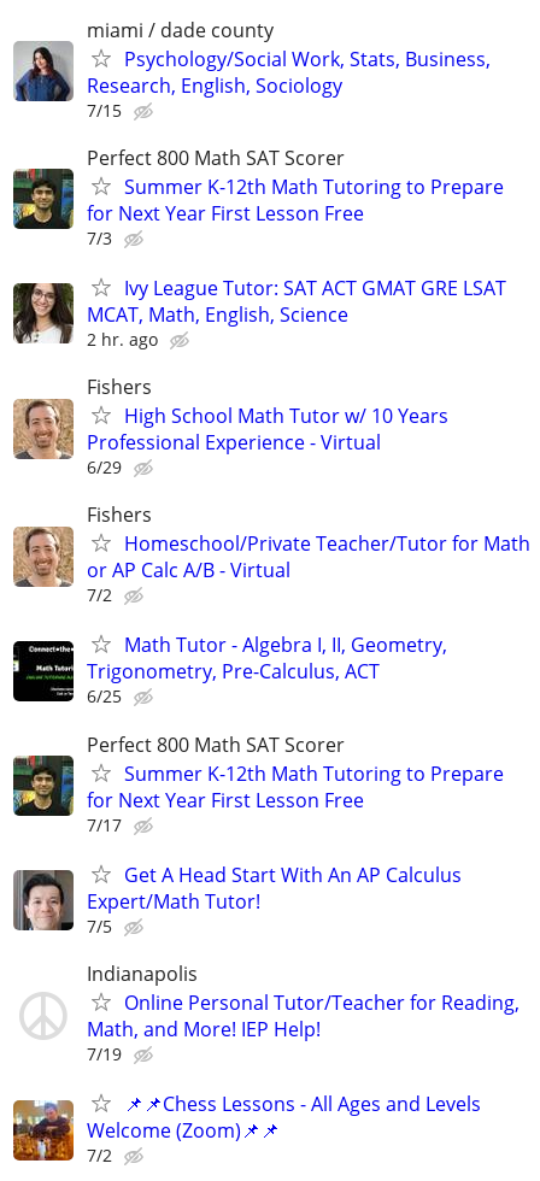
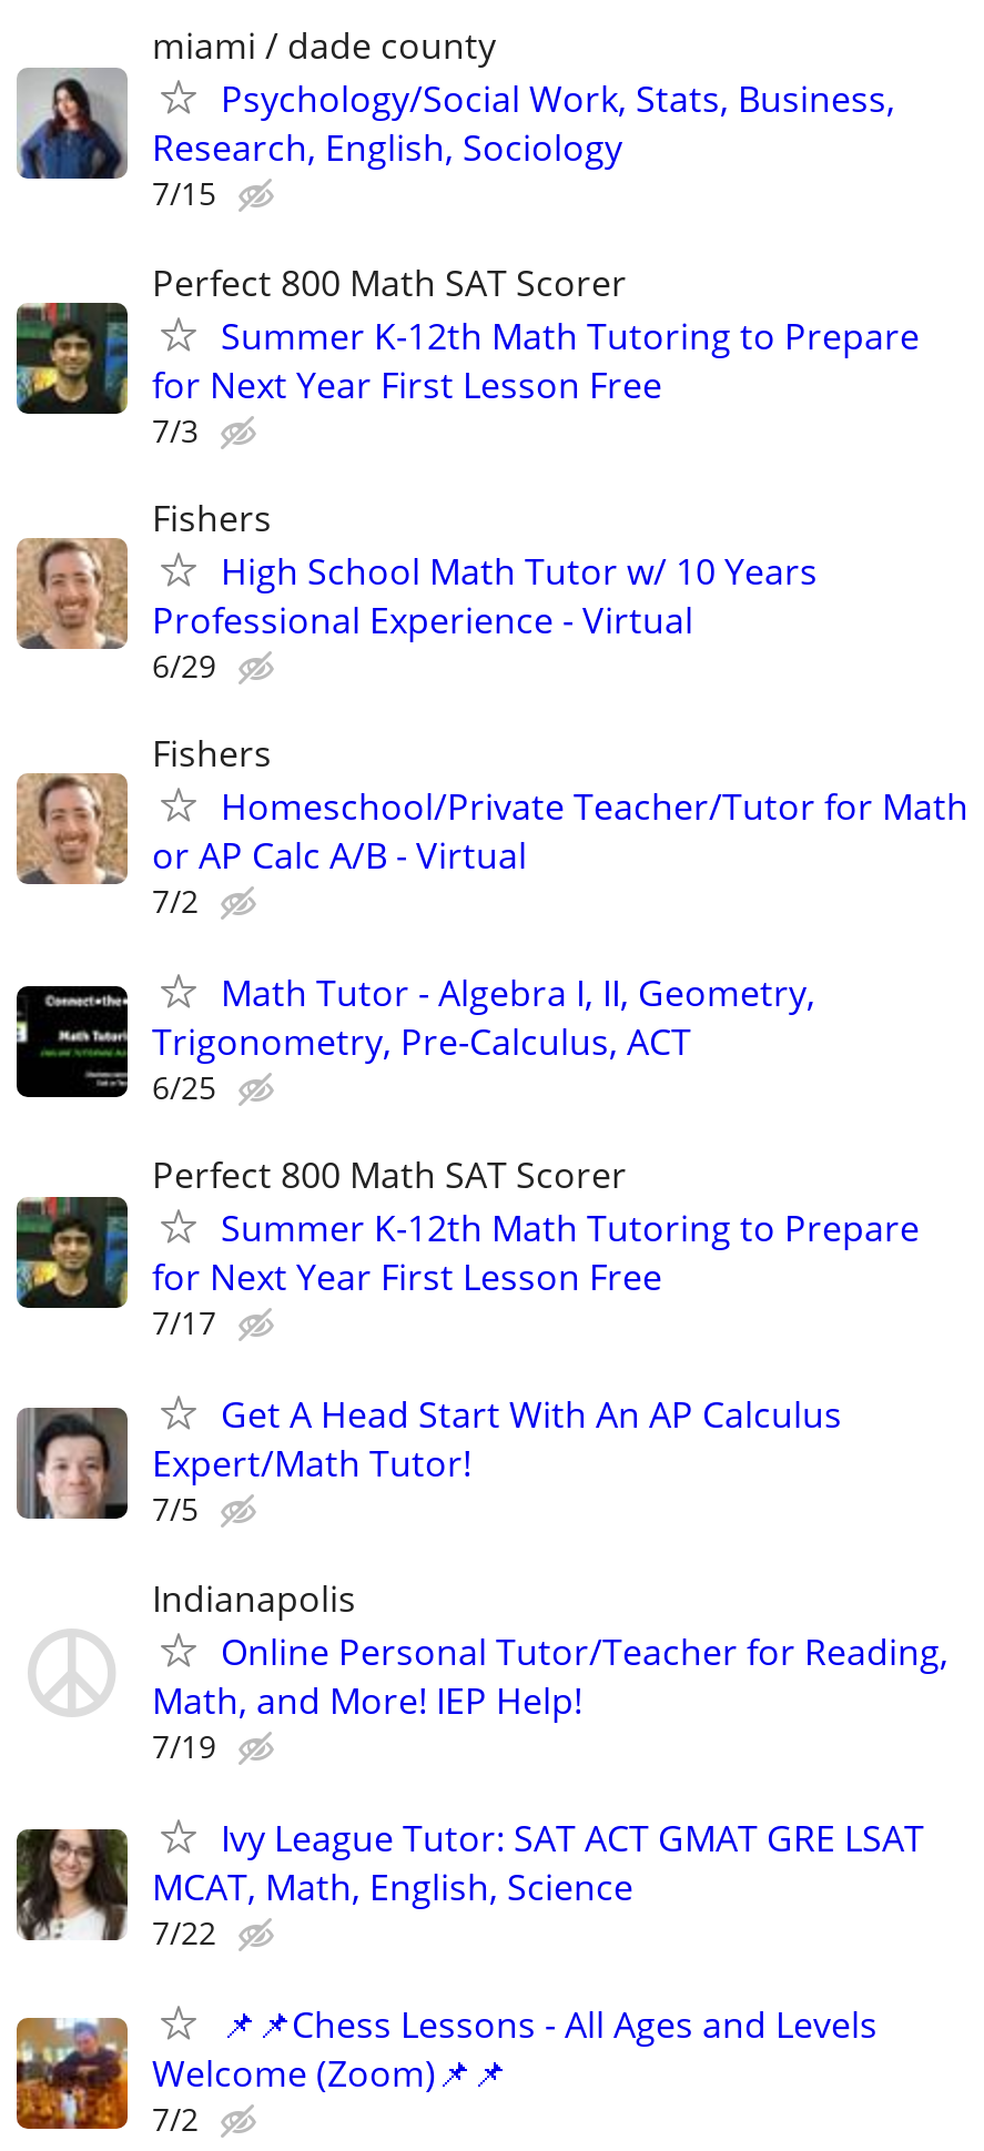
moved down: [image] | Ivy League Tutor: SAT ACT GMAT GRE LSAT | MCAT, Math, English, Science

- 2 hr. ago

moved up: [image] | Fishers | High School Math Tutor w/ 10 Years | ... | Math, and More! IEP Help! | 7/19

+ 7/22
